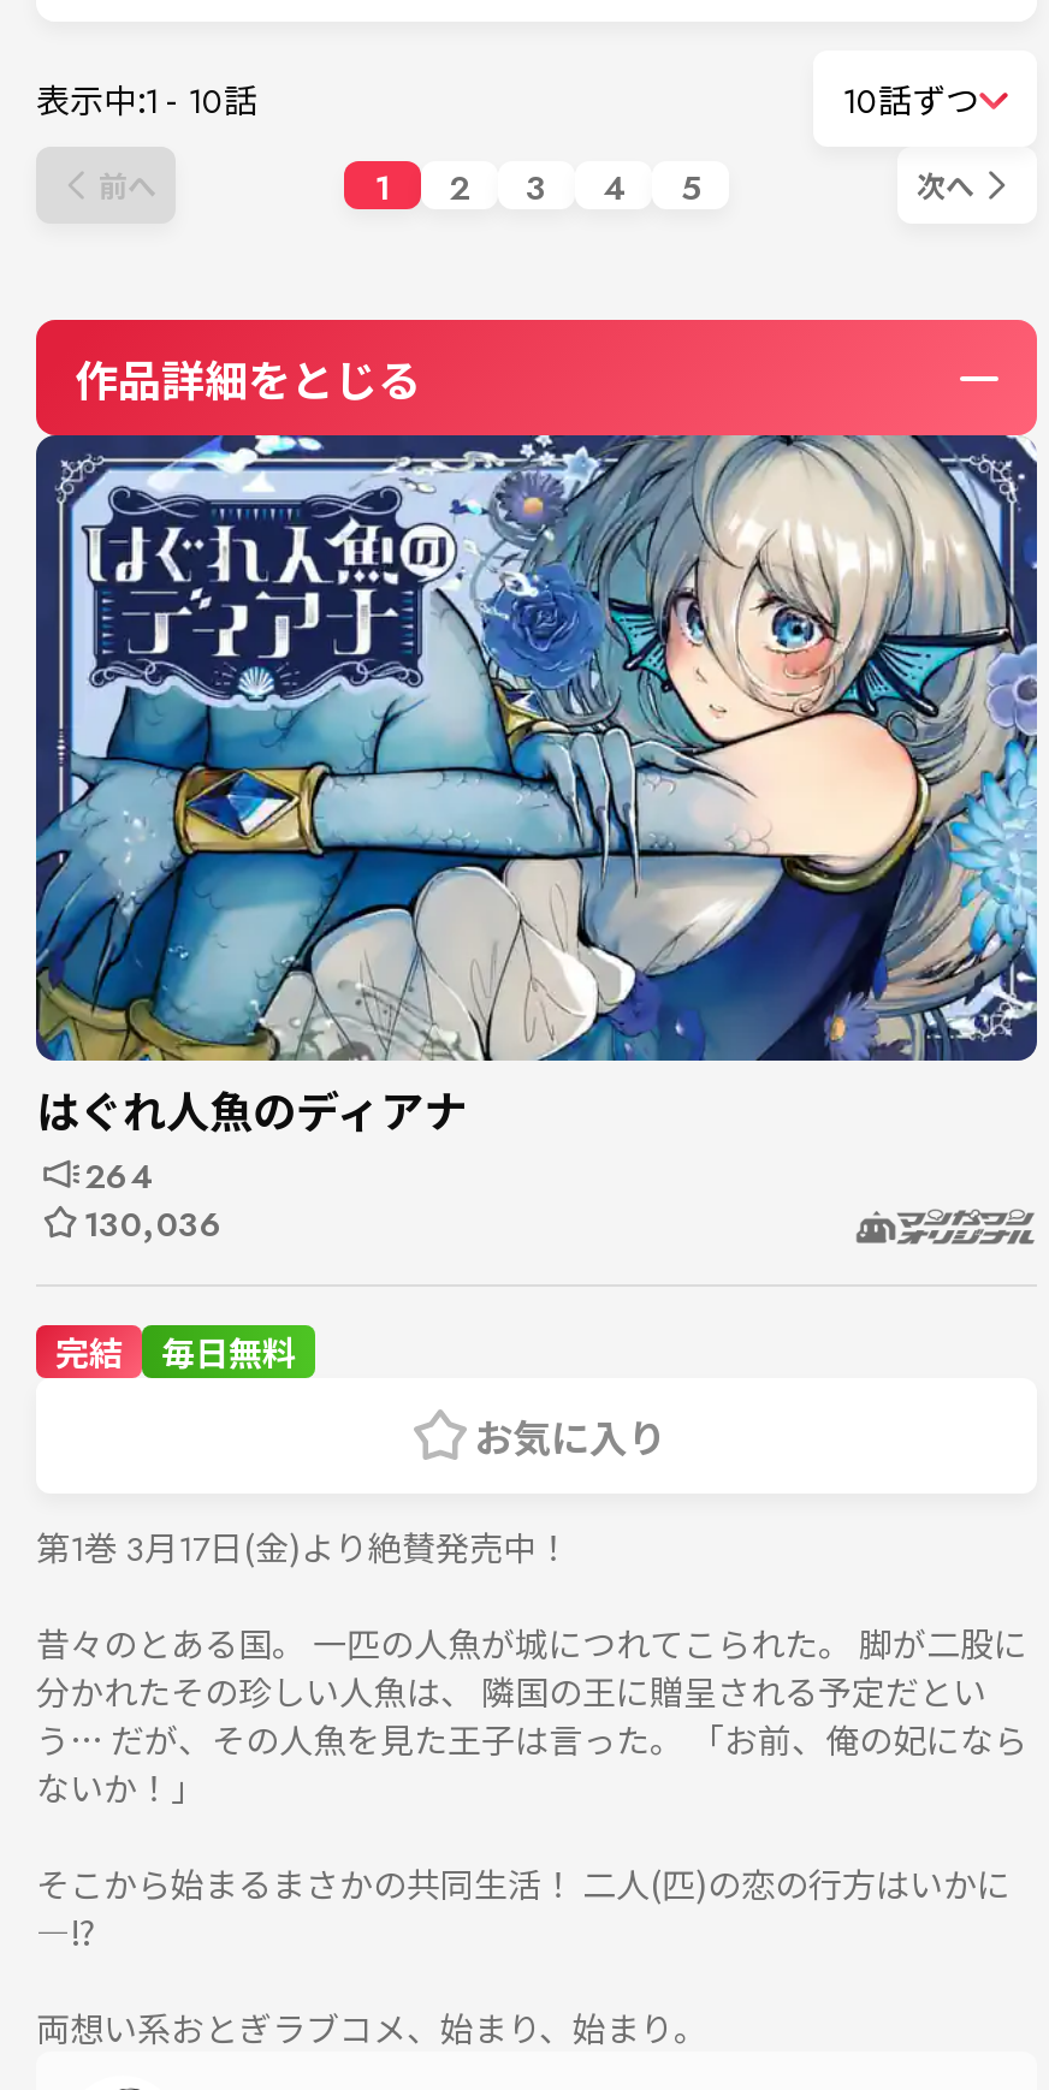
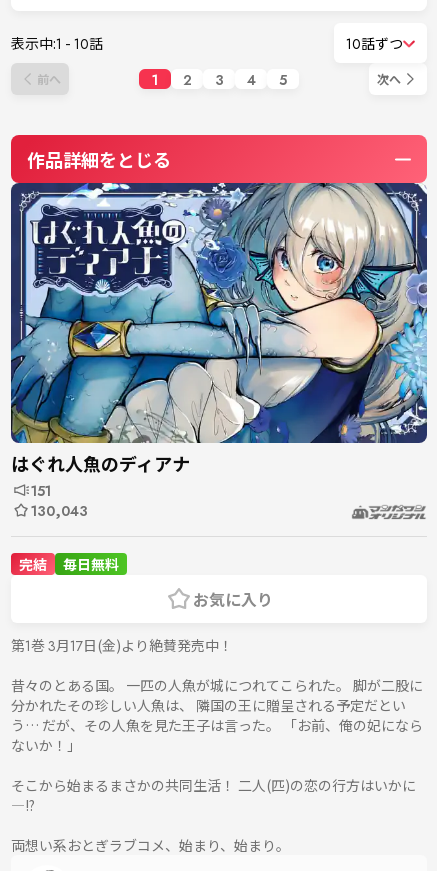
- 264
+ 151

- 130,036
+ 130,043
